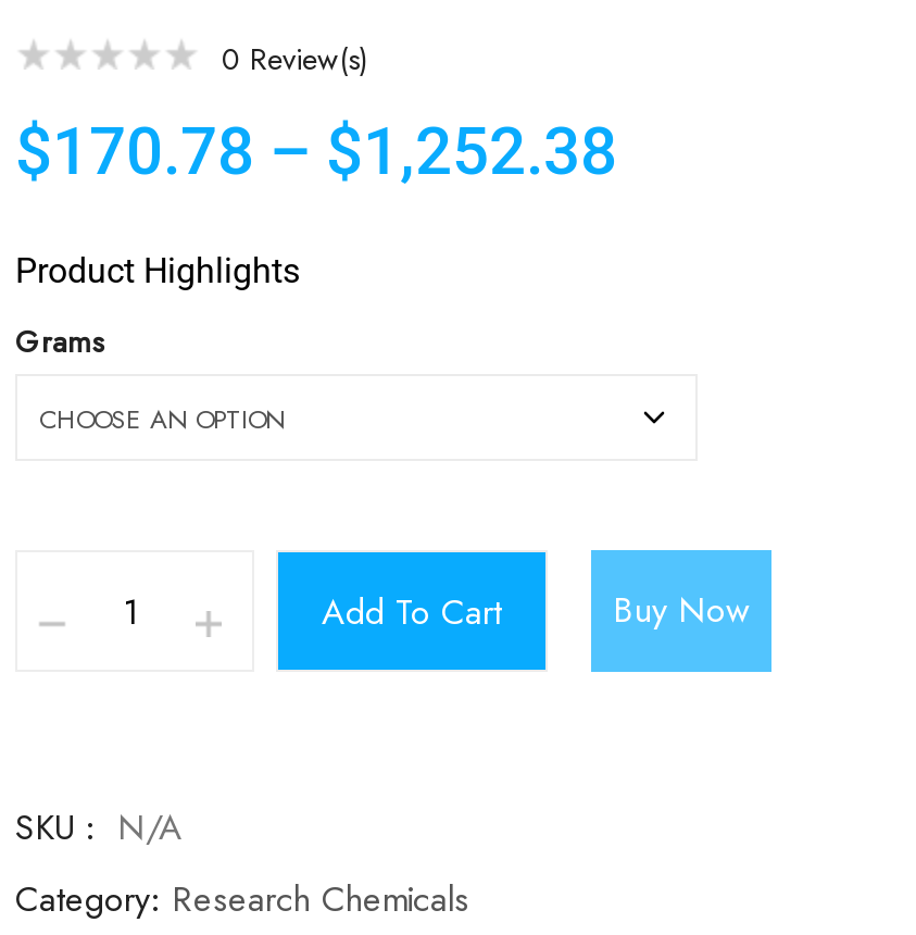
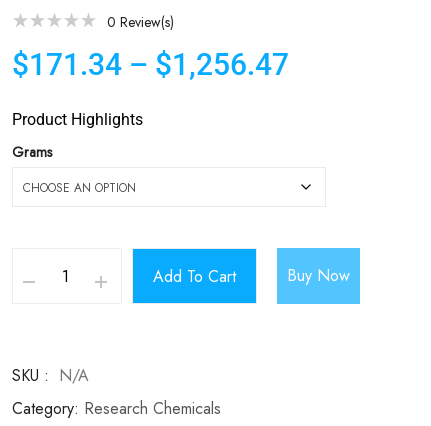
- $170.78 – $1,252.38
+ $171.34 – $1,256.47
